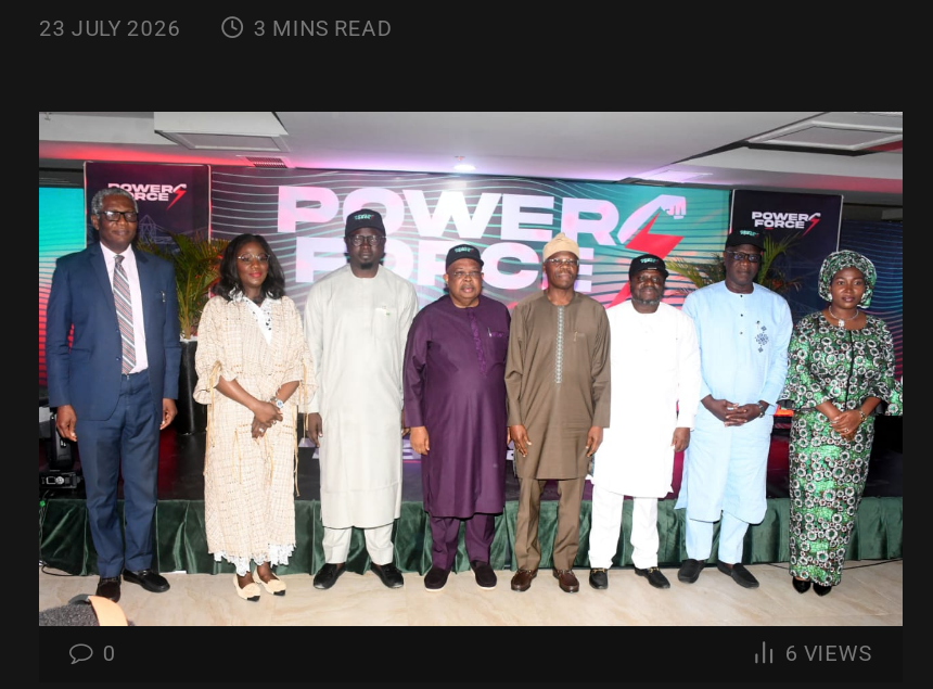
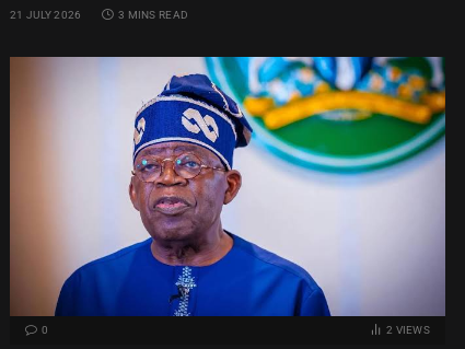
- 23 JULY 2026
+ 21 JULY 2026

- [image]
- 6 VIEWS
+ [image]
+ 2 VIEWS
